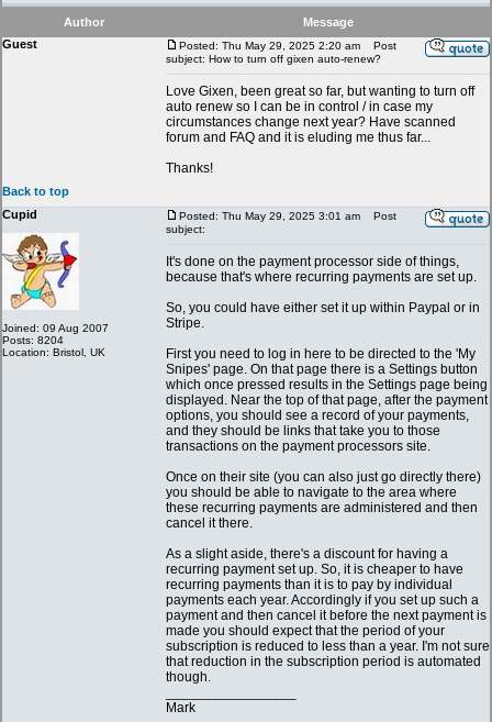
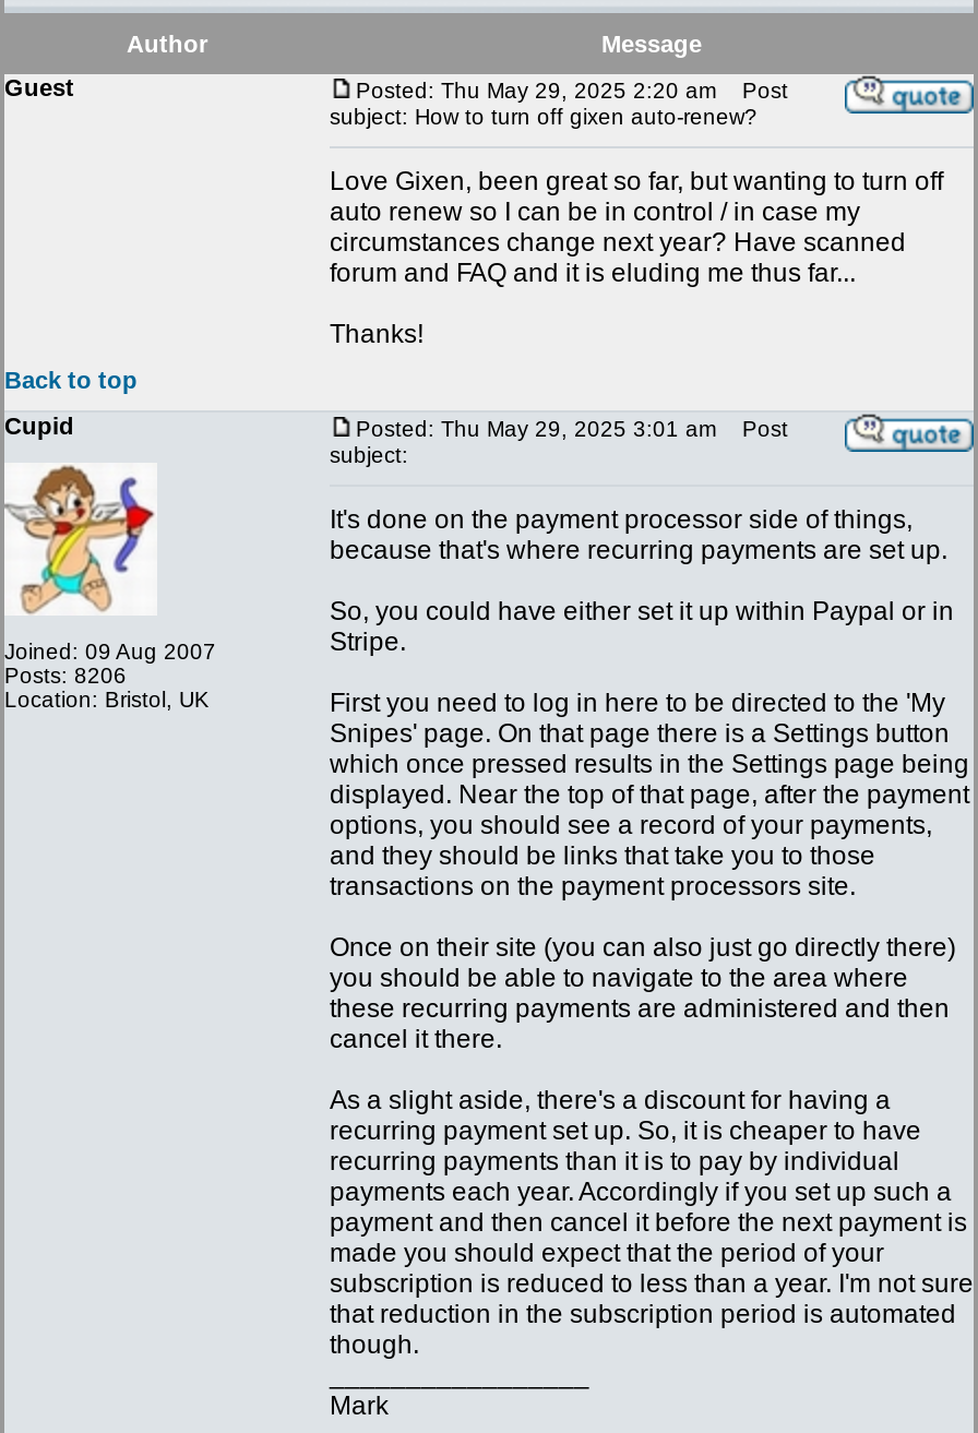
- Posts: 8204
+ Posts: 8206
